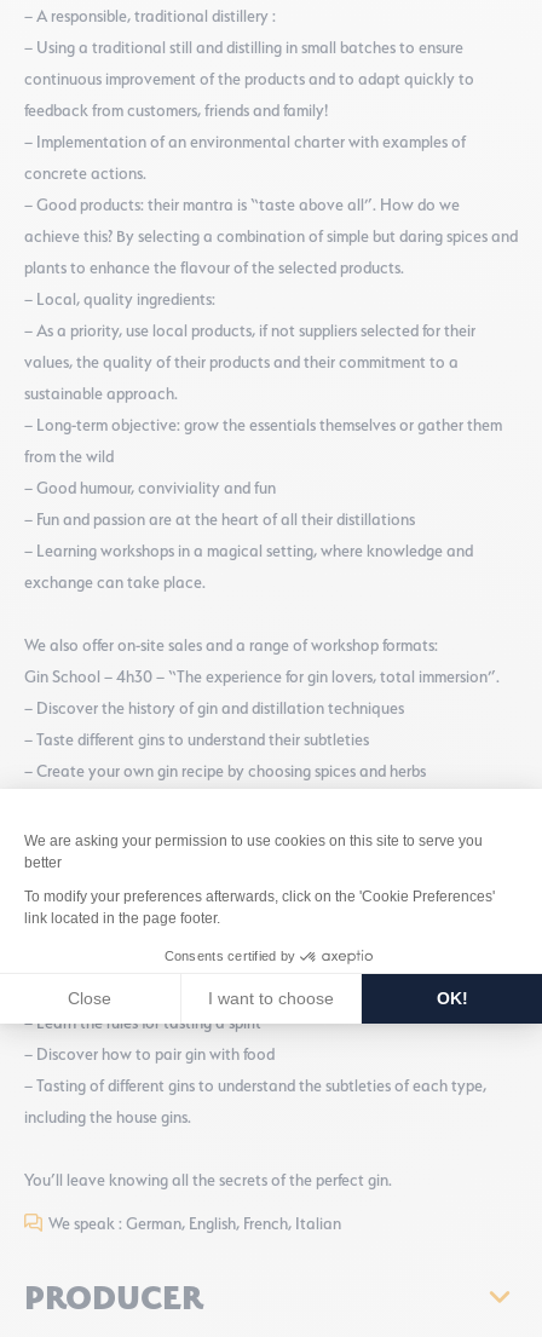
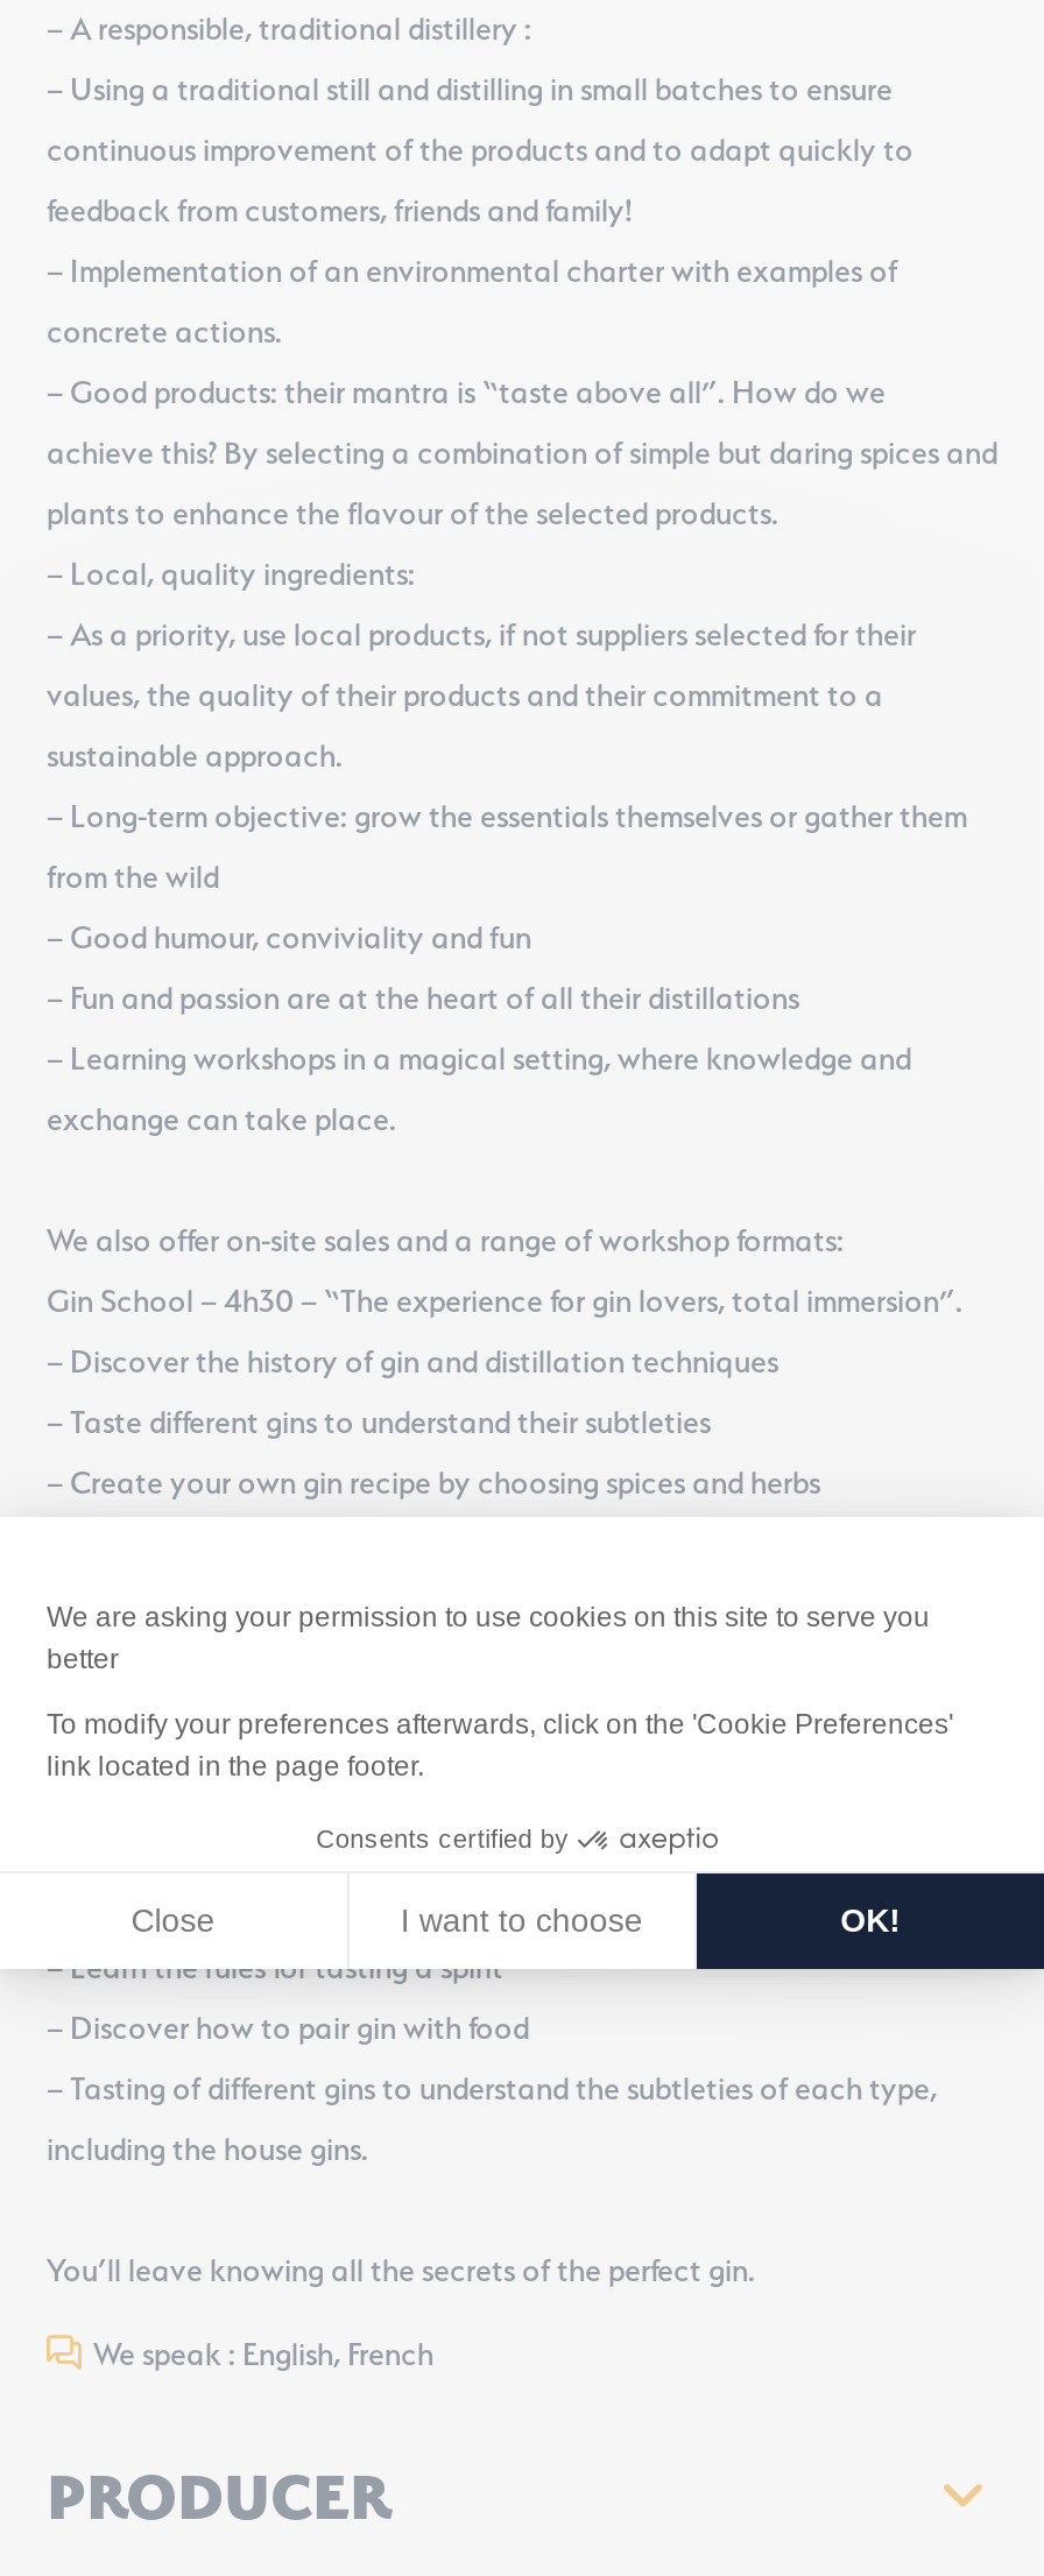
- We speak : German, English, French, Italian
+ We speak : English, French
